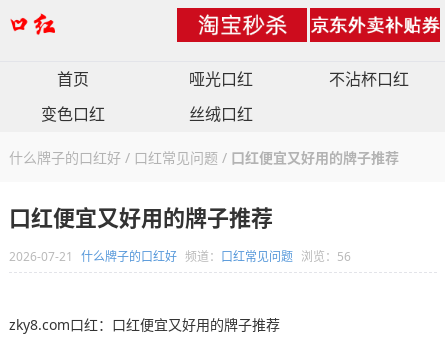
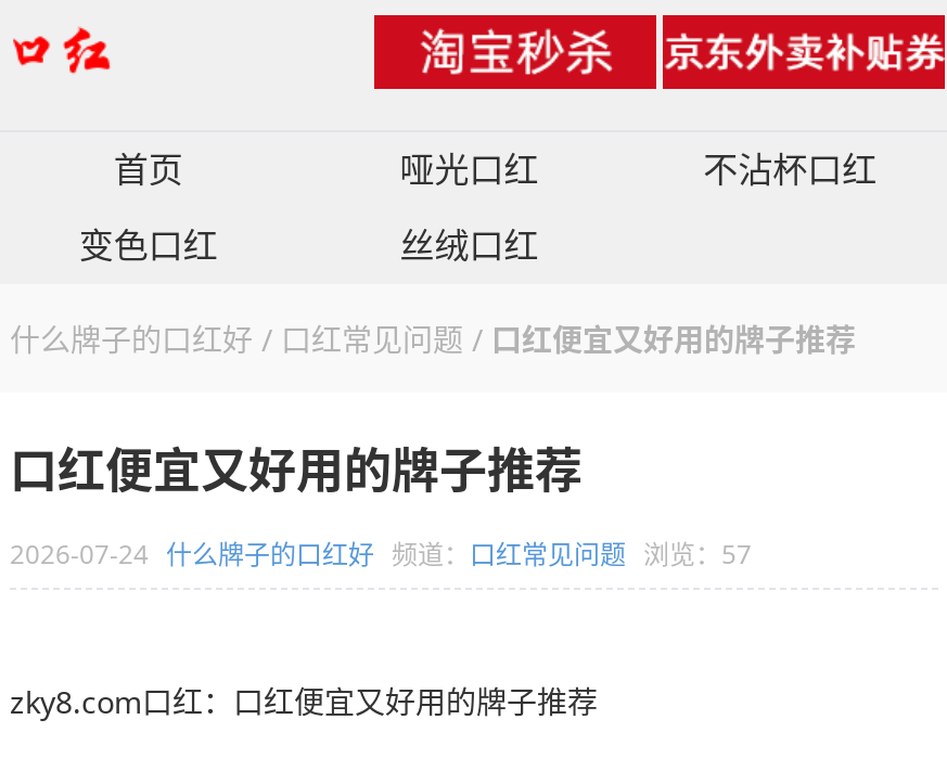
- 2026-07-21 什么牌子的口红好 频道：口红常见问题 浏览：56
+ 2026-07-24 什么牌子的口红好 频道：口红常见问题 浏览：57
